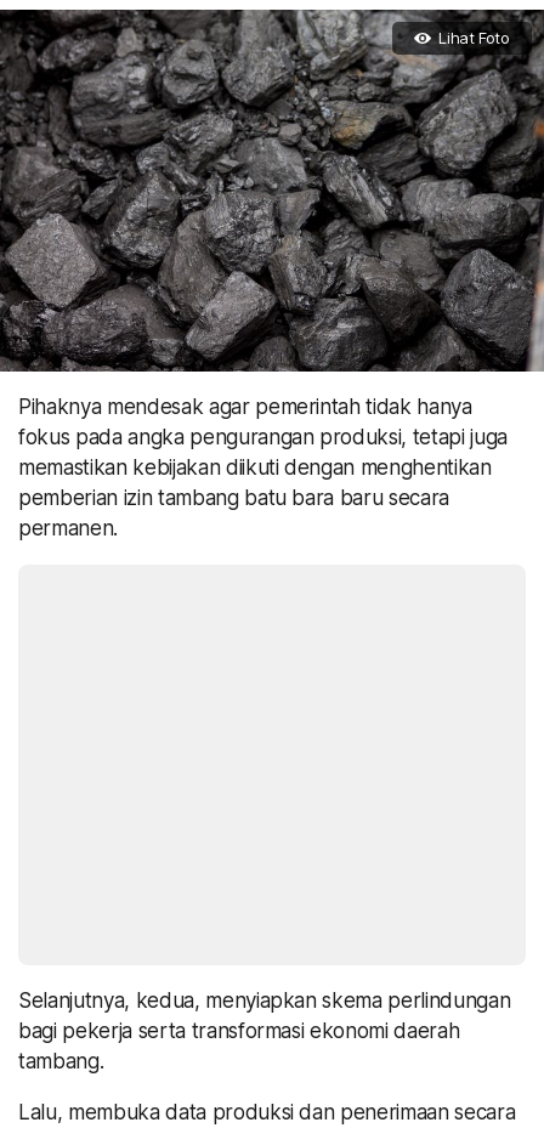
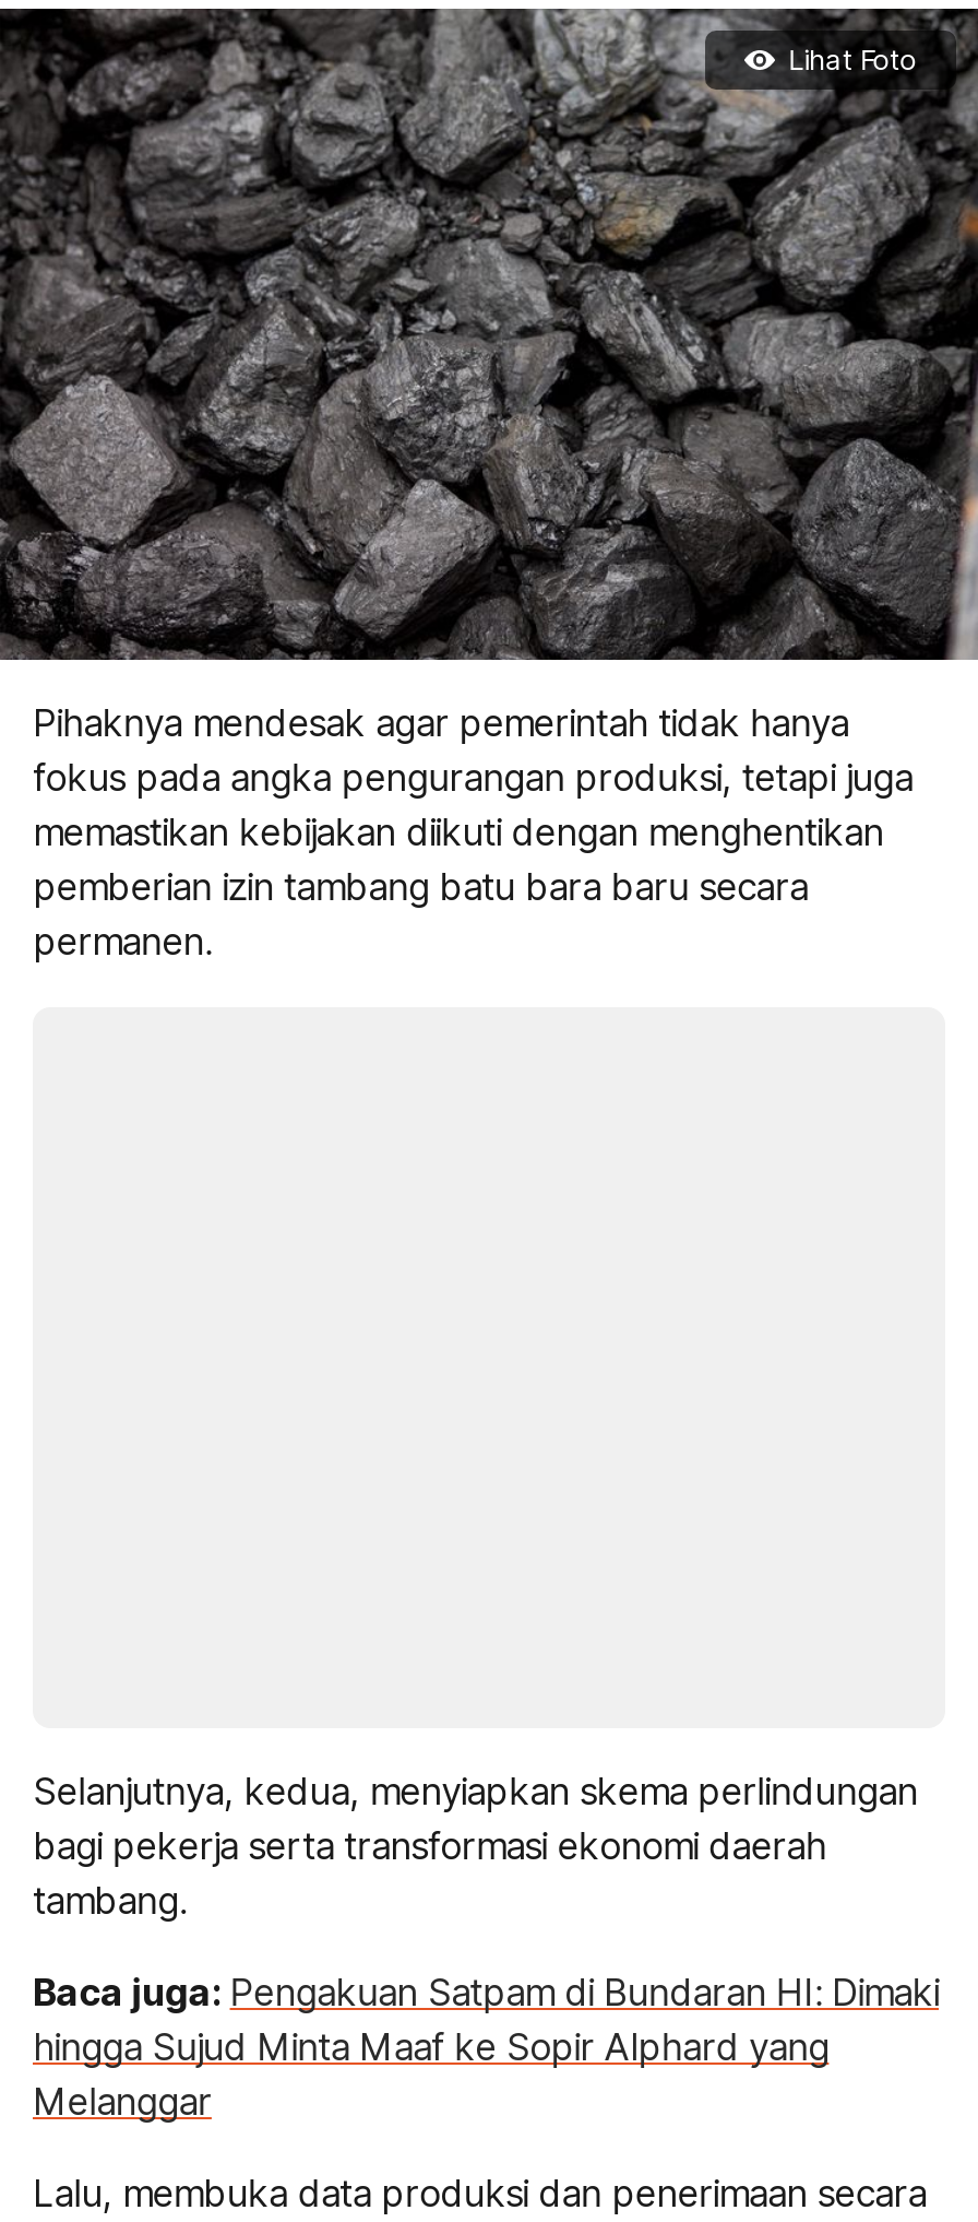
+ Baca juga: Pengakuan Satpam di Bundaran HI: Dimaki
+ hingga Sujud Minta Maaf ke Sopir Alphard yang
+ Melanggar
